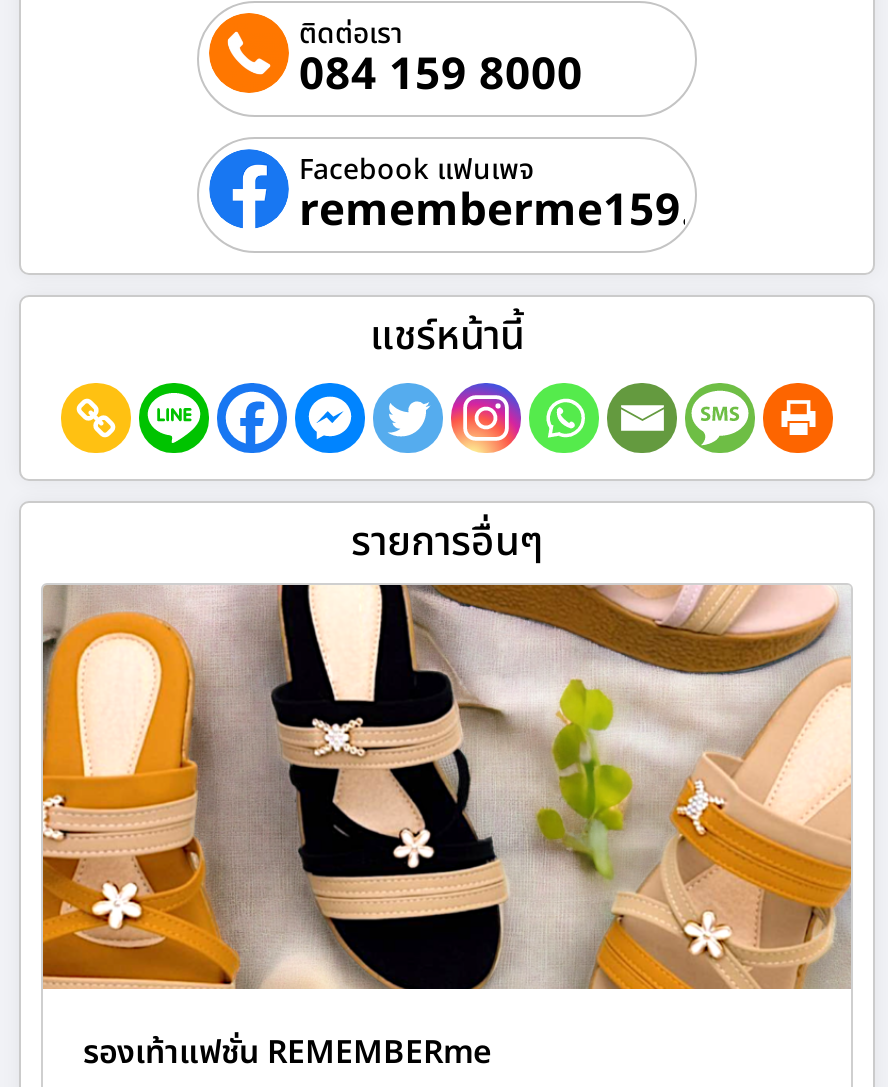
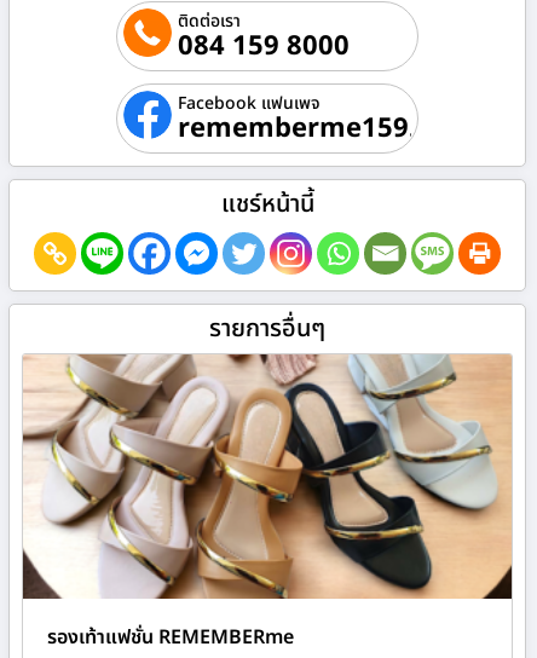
- [image]
+ [image]
